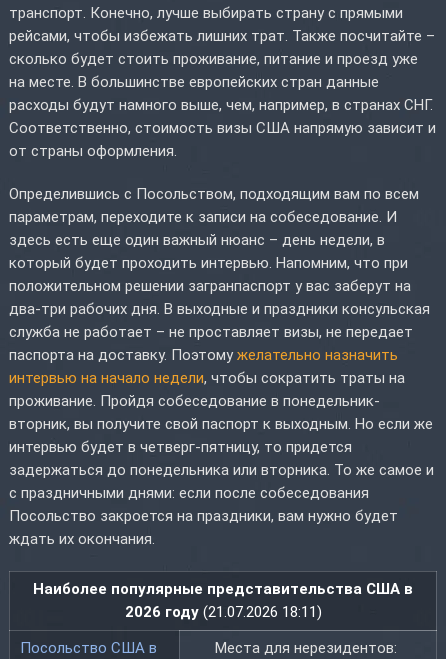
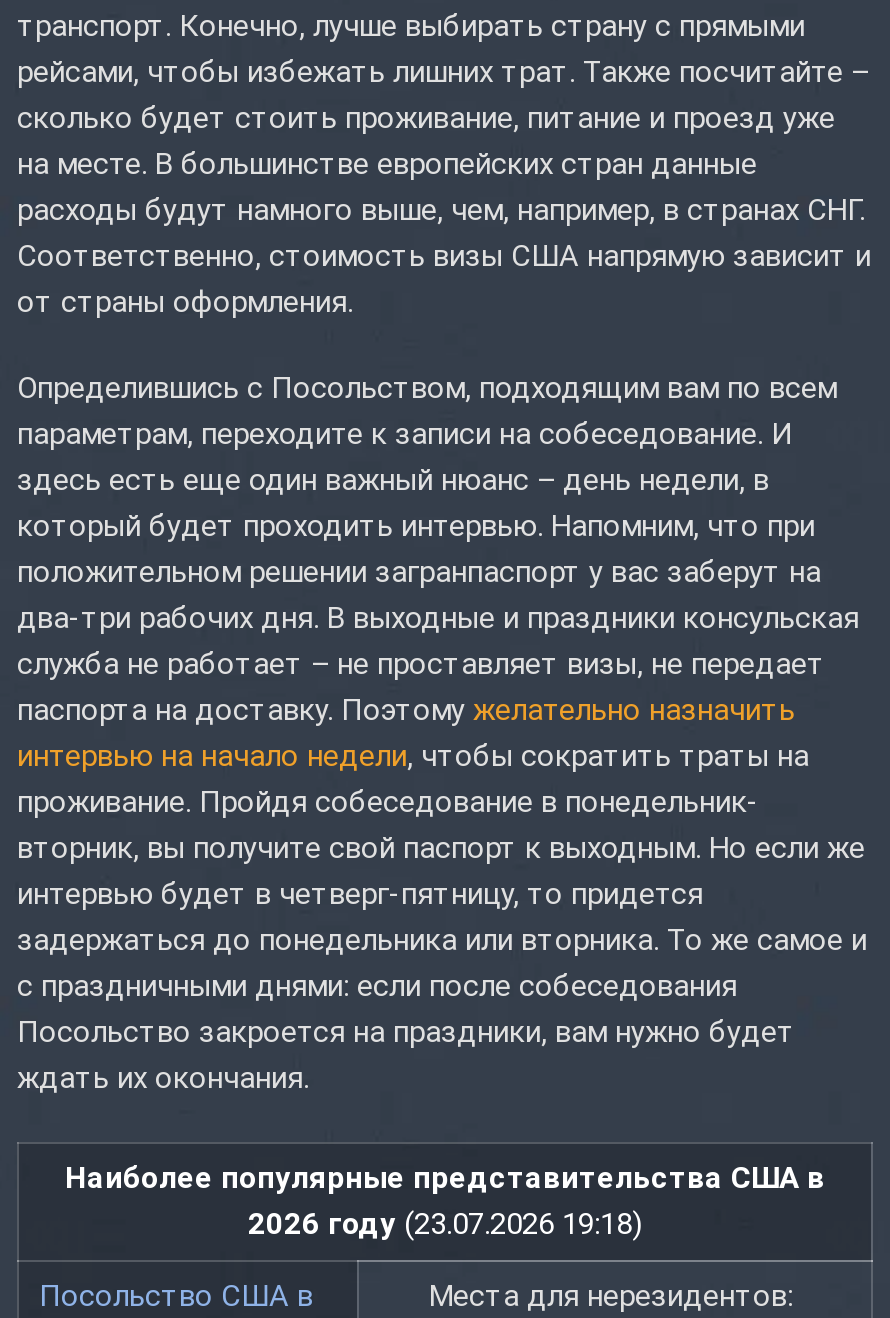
- 2026 году (21.07.2026 18:11)
+ 2026 году (23.07.2026 19:18)
